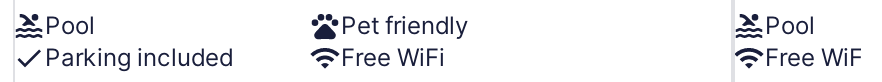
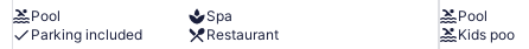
- Pet friendly
+ Spa

- Free WiFi
+ Restaurant

- Free WiFi
+ Kids pool
